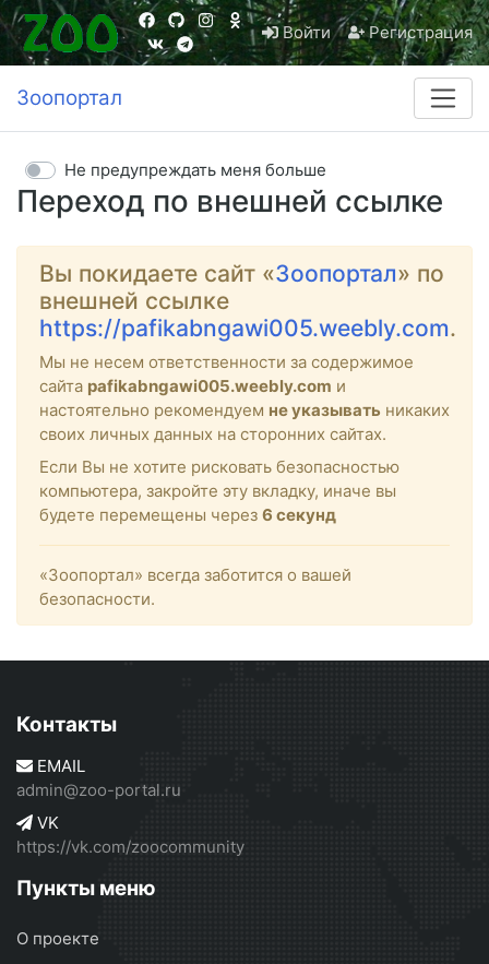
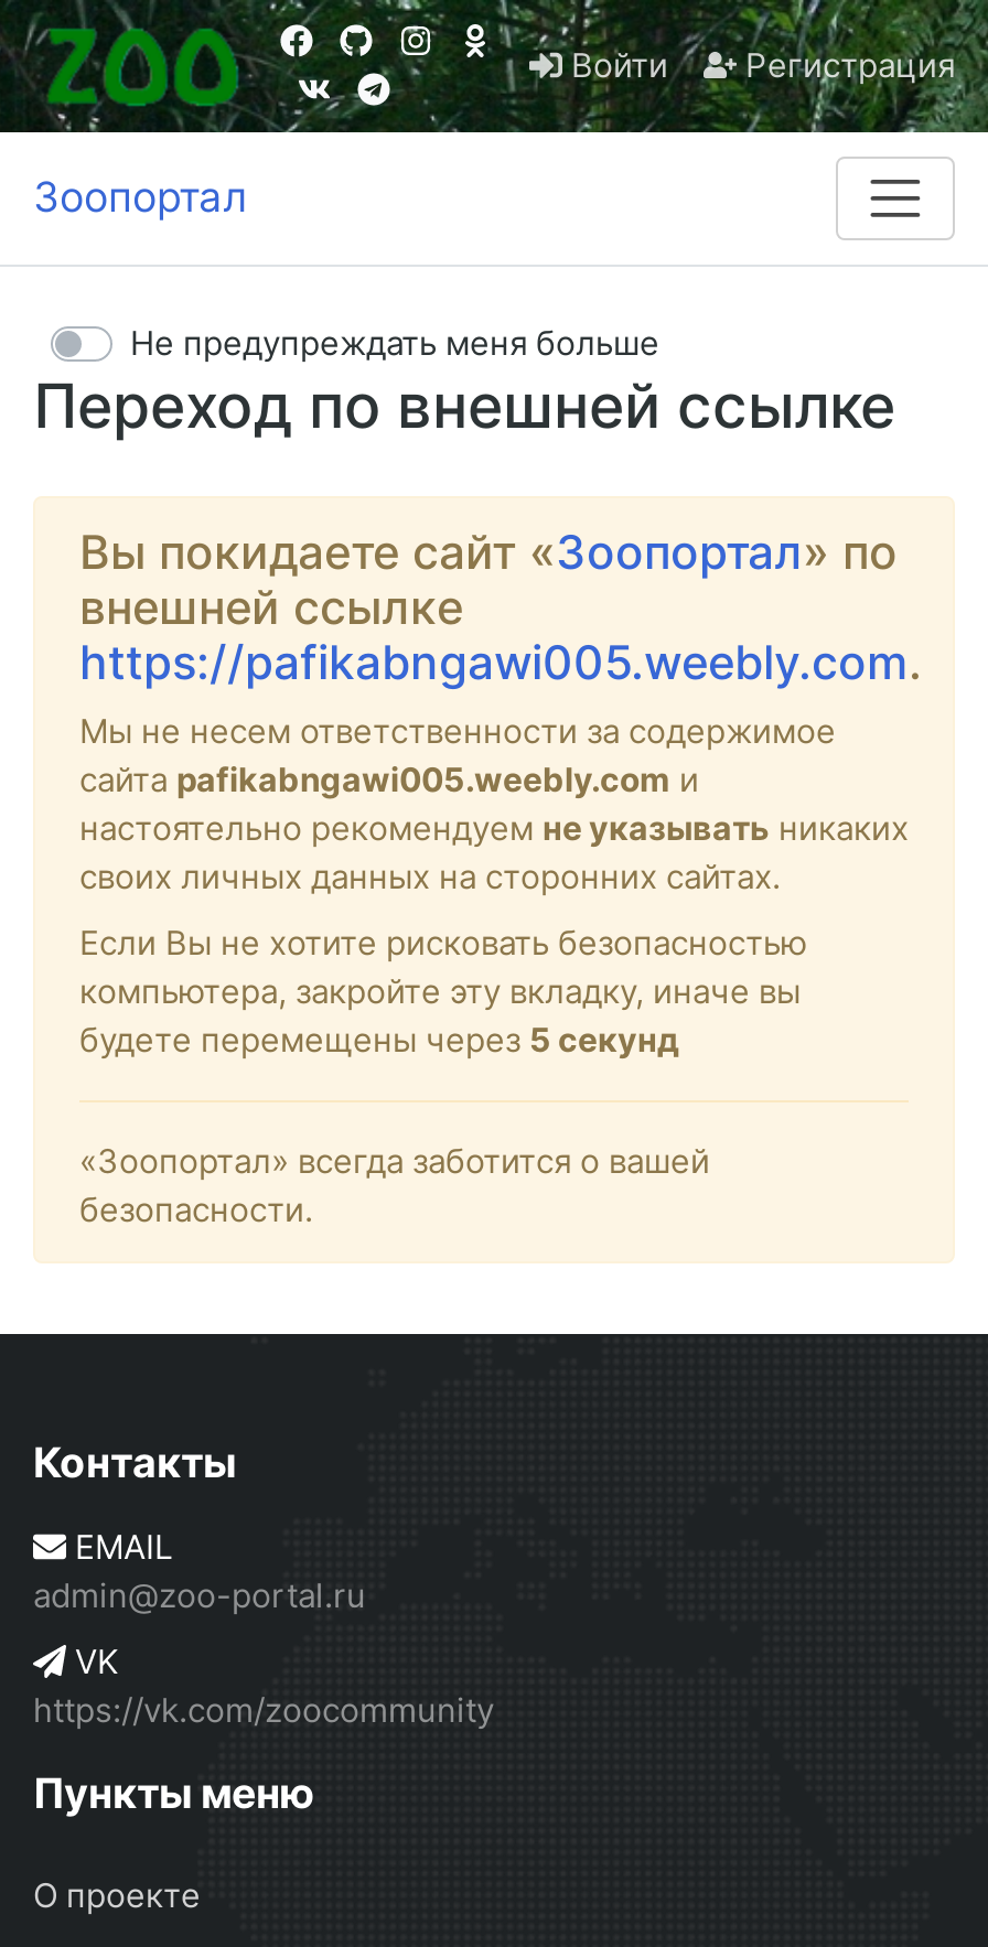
- будете перемещены через 6 секунд
+ будете перемещены через 5 секунд
